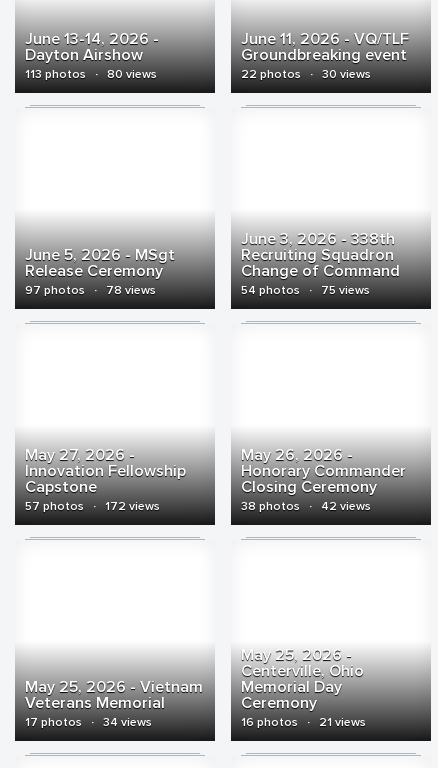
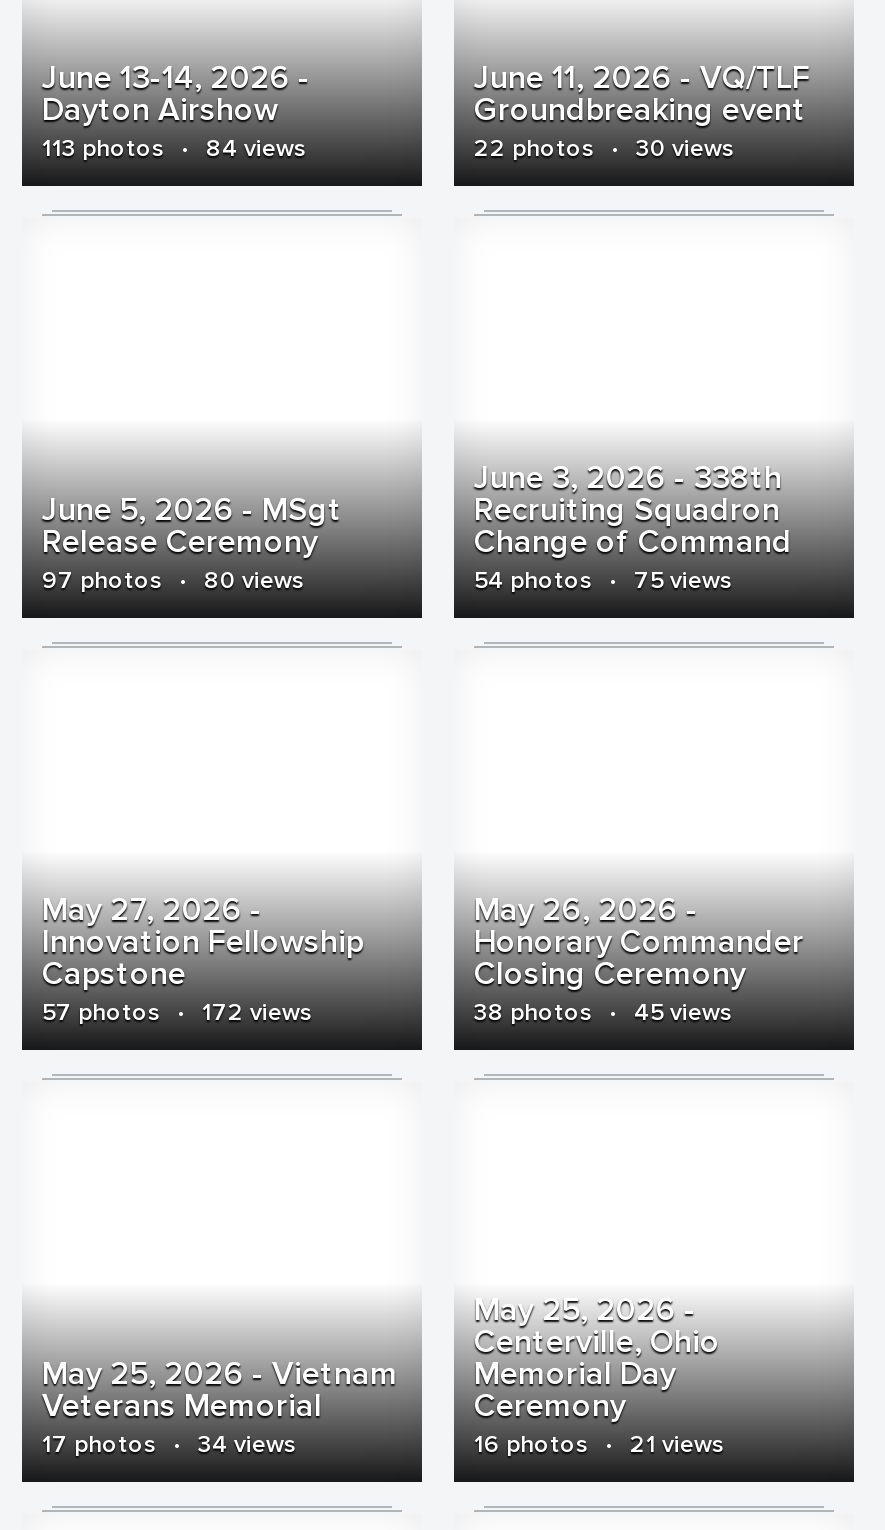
- 113 photos · 80 views
+ 113 photos · 84 views

- 97 photos · 78 views
+ 97 photos · 80 views

- 38 photos · 42 views
+ 38 photos · 45 views
